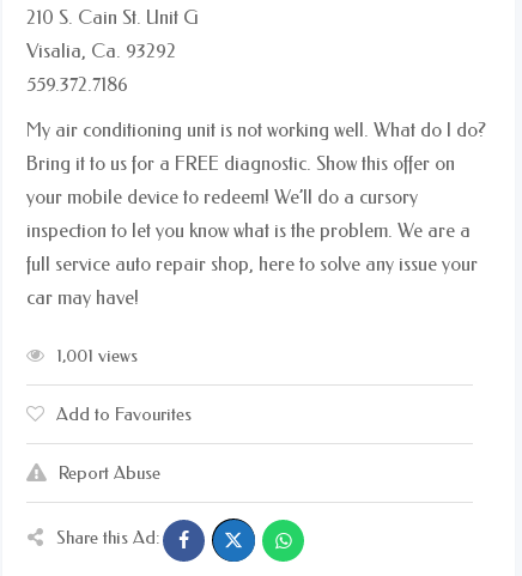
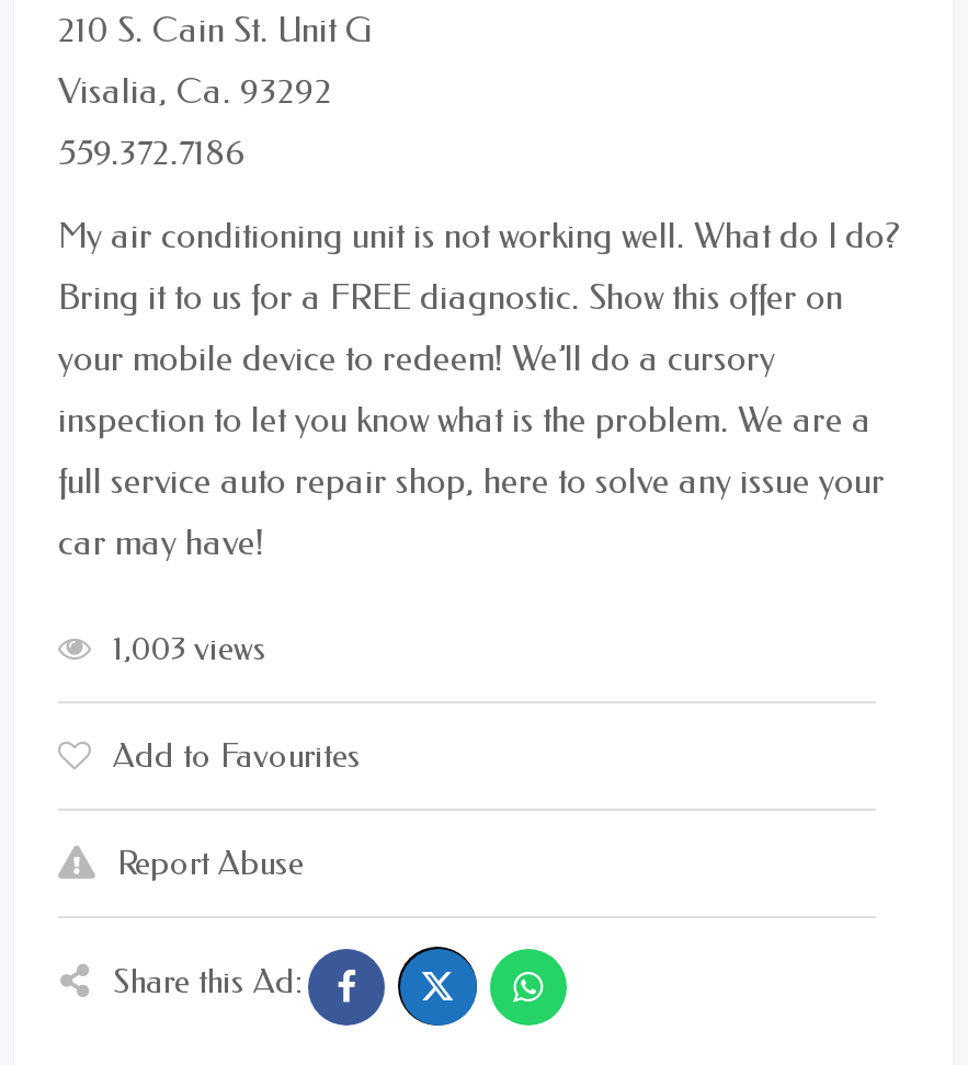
- 1,001 views
+ 1,003 views
